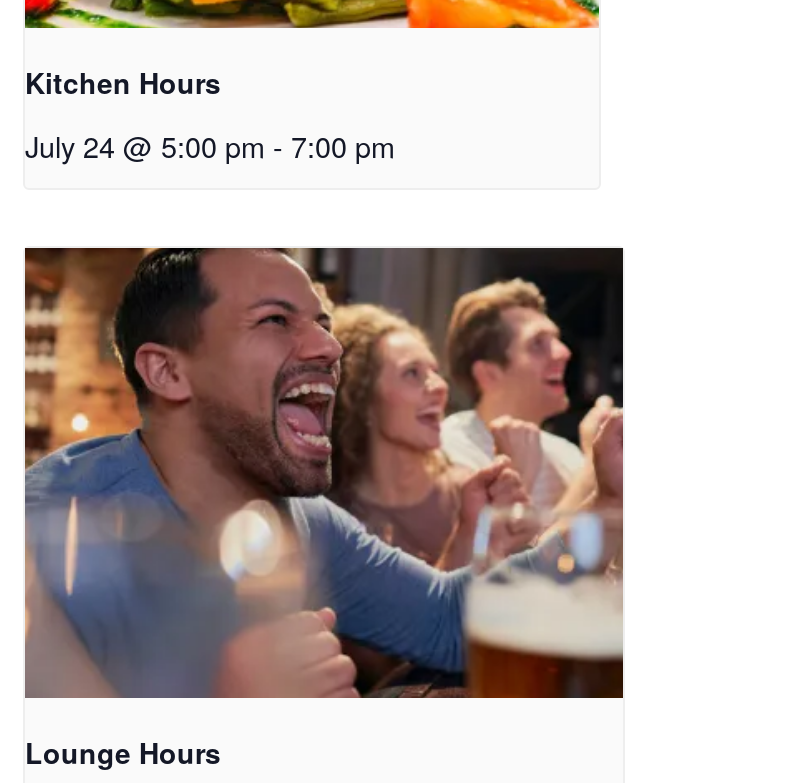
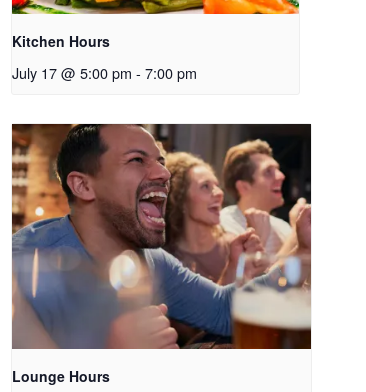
- July 24 @ 5:00 pm - 7:00 pm
+ July 17 @ 5:00 pm - 7:00 pm
